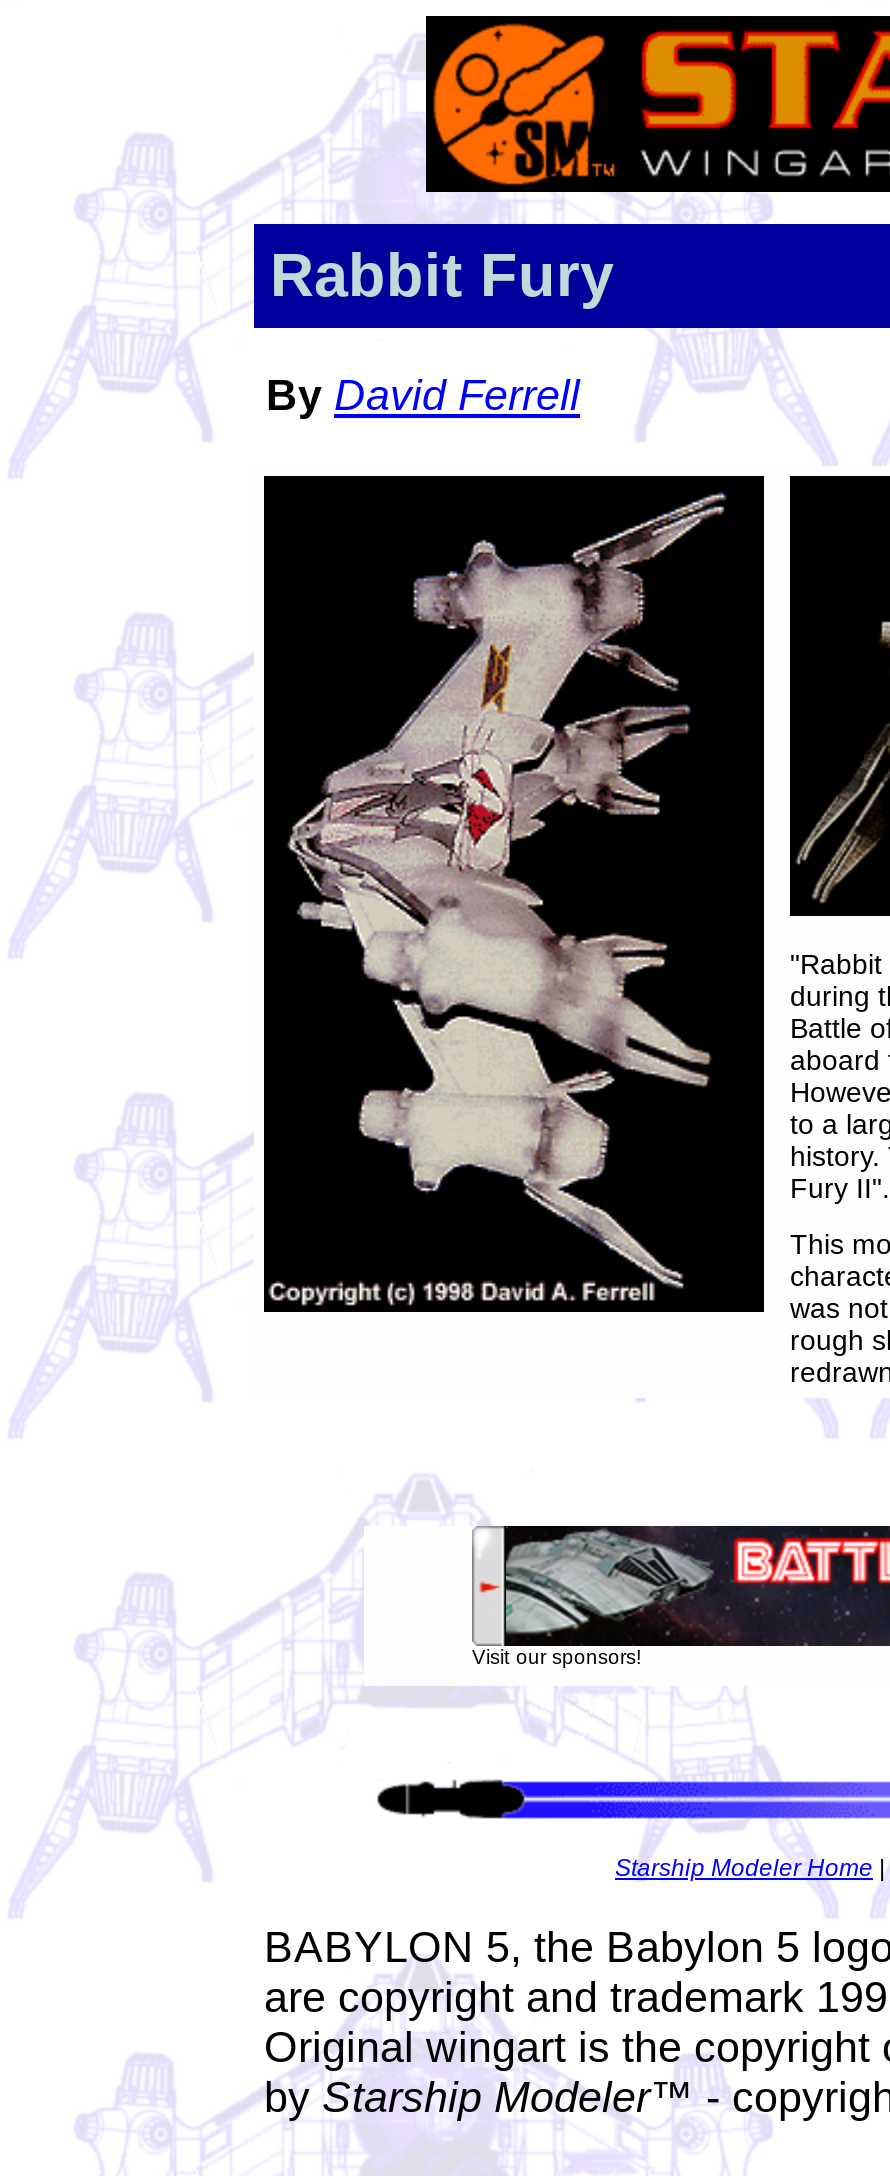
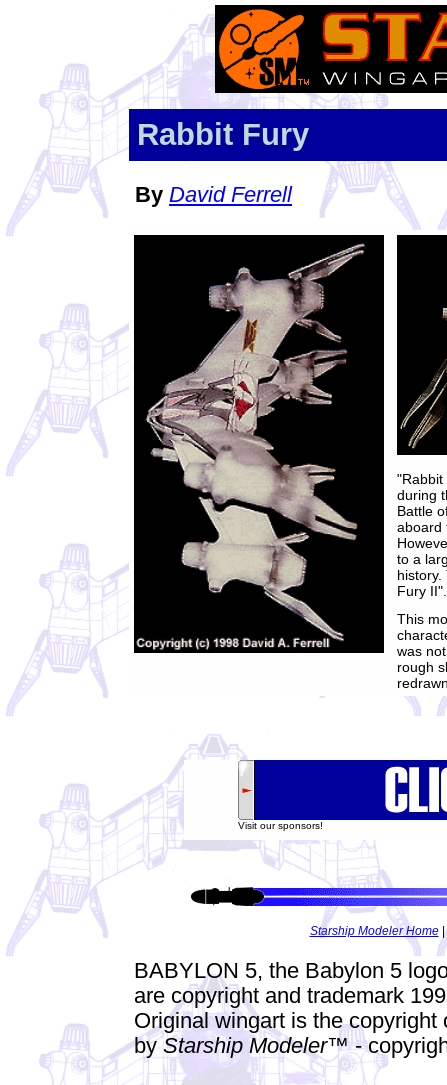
- [image]
+ [image]
